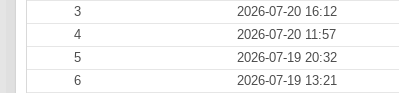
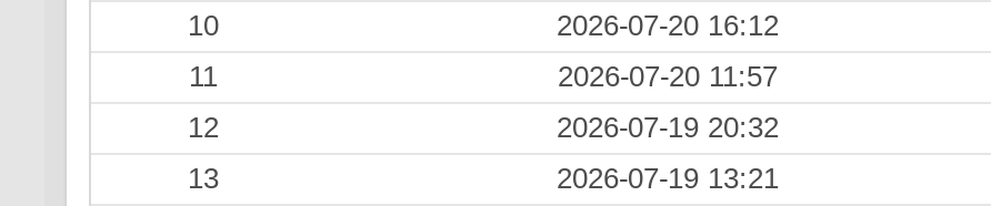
- 3
+ 10

- 4
+ 11

- 5
+ 12

- 6
+ 13
